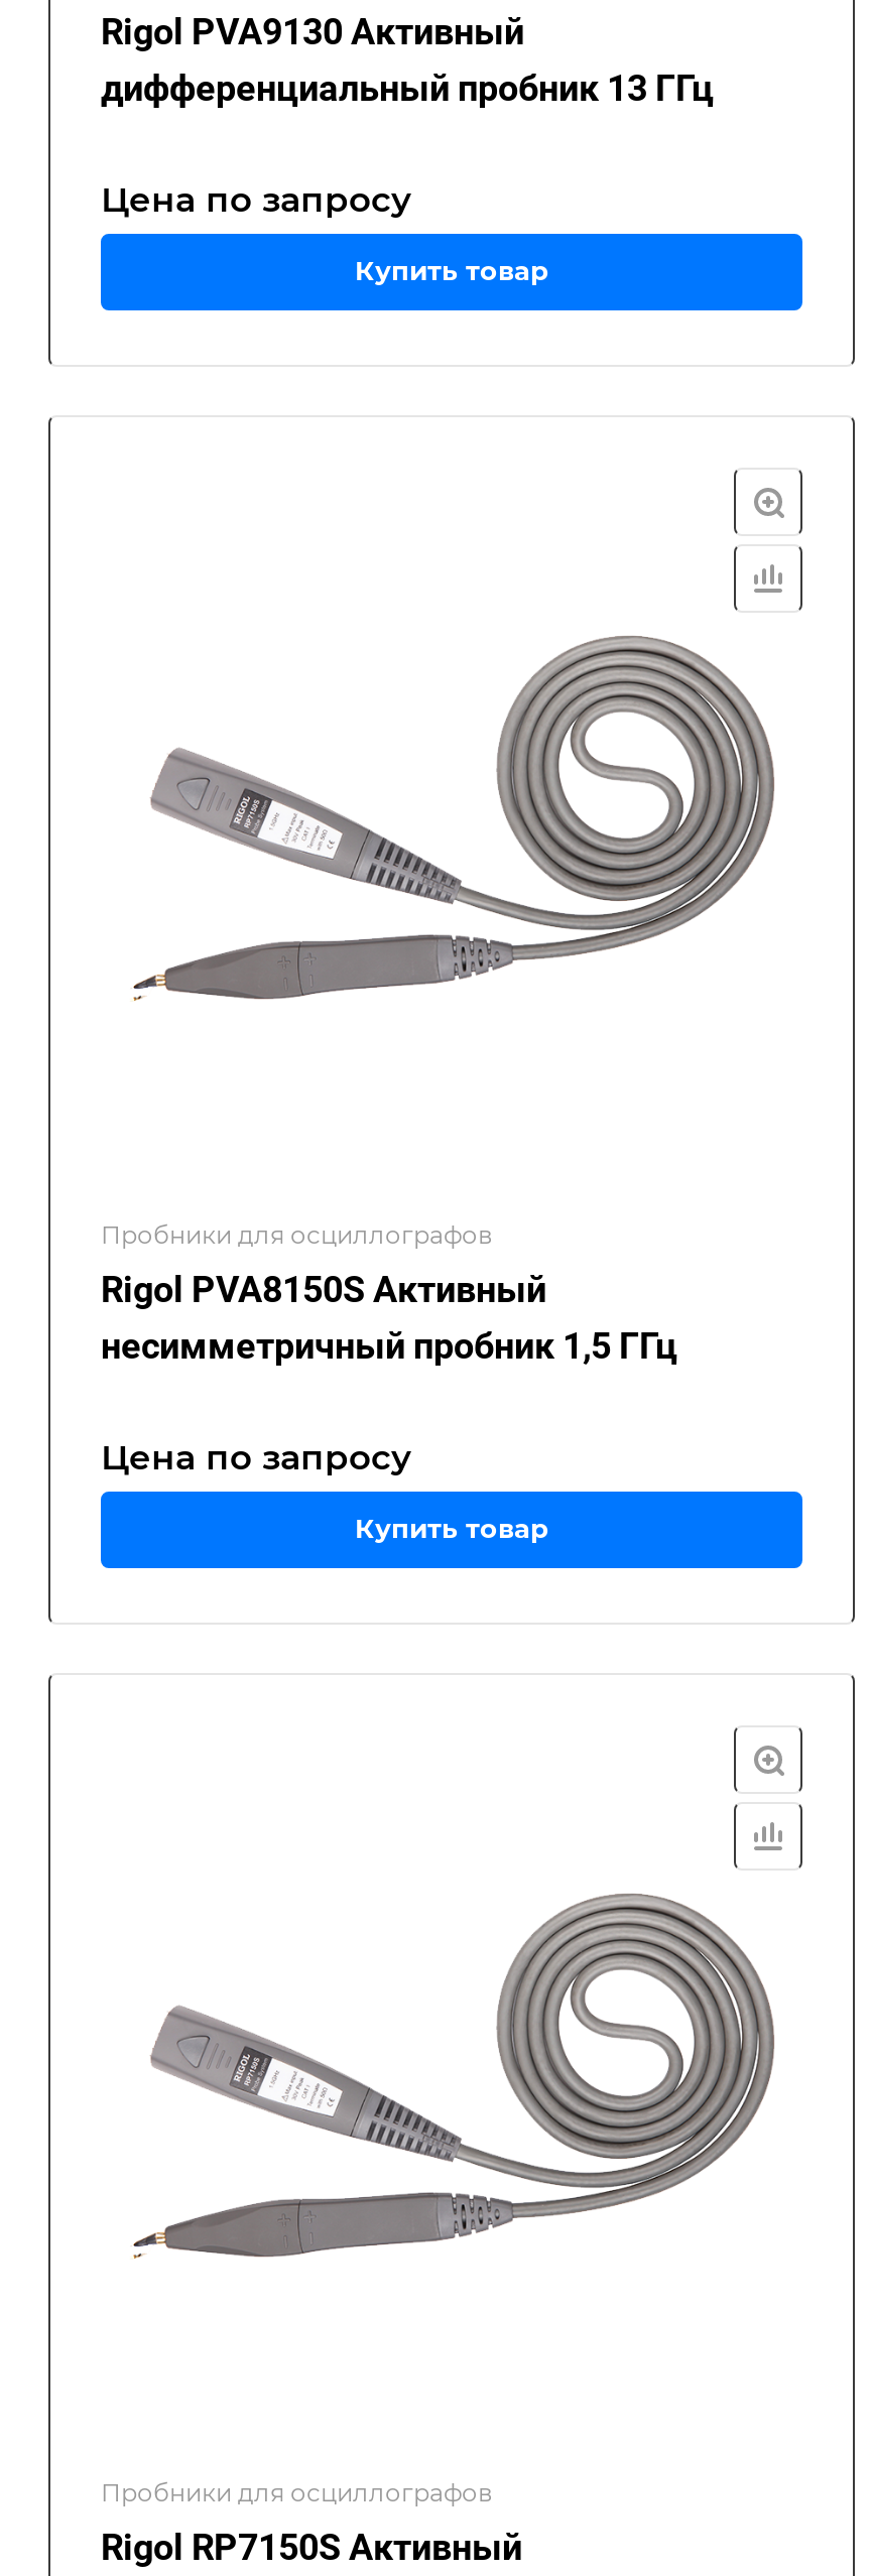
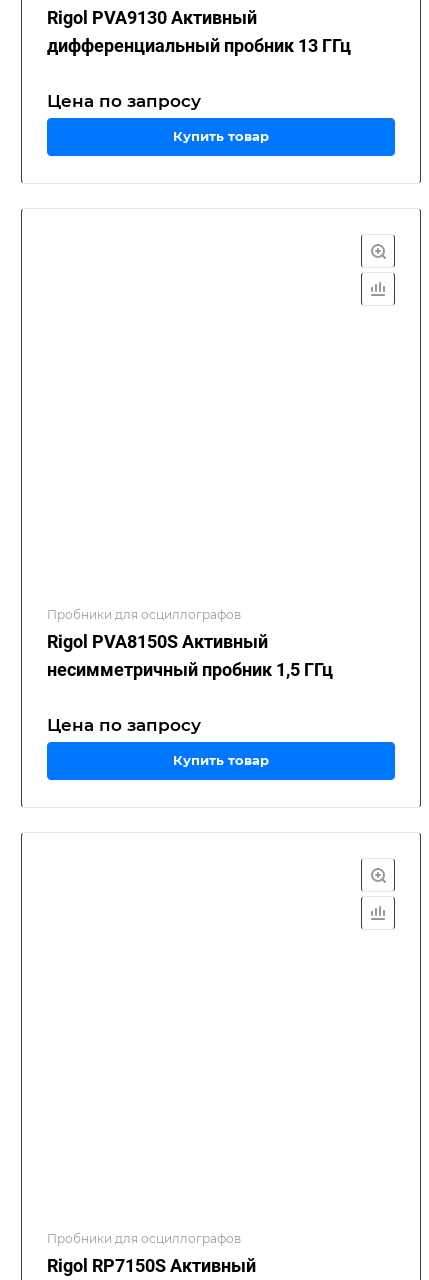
- [image]

- [image]
